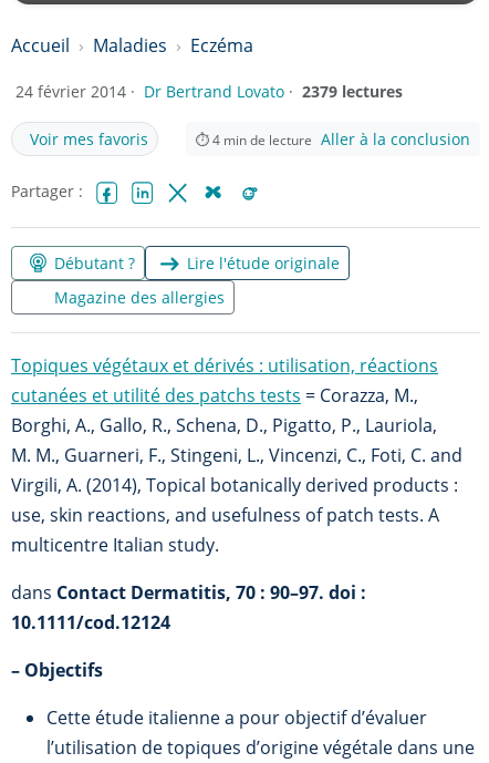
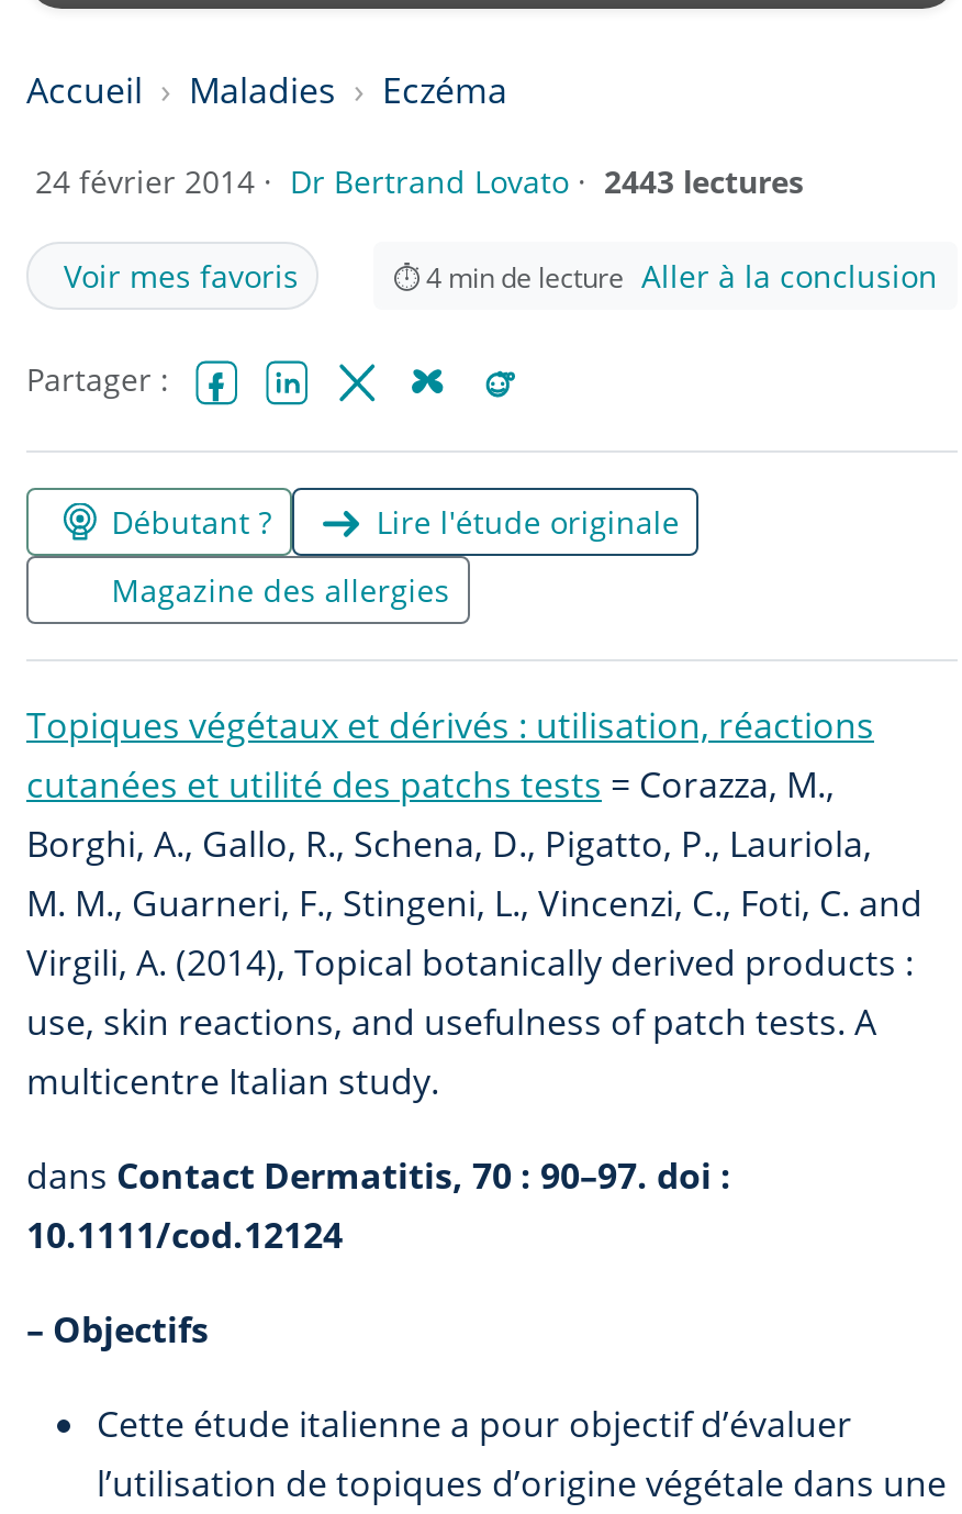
- 24 février 2014 · Dr Bertrand Lovato · 2379 lectures
+ 24 février 2014 · Dr Bertrand Lovato · 2443 lectures
